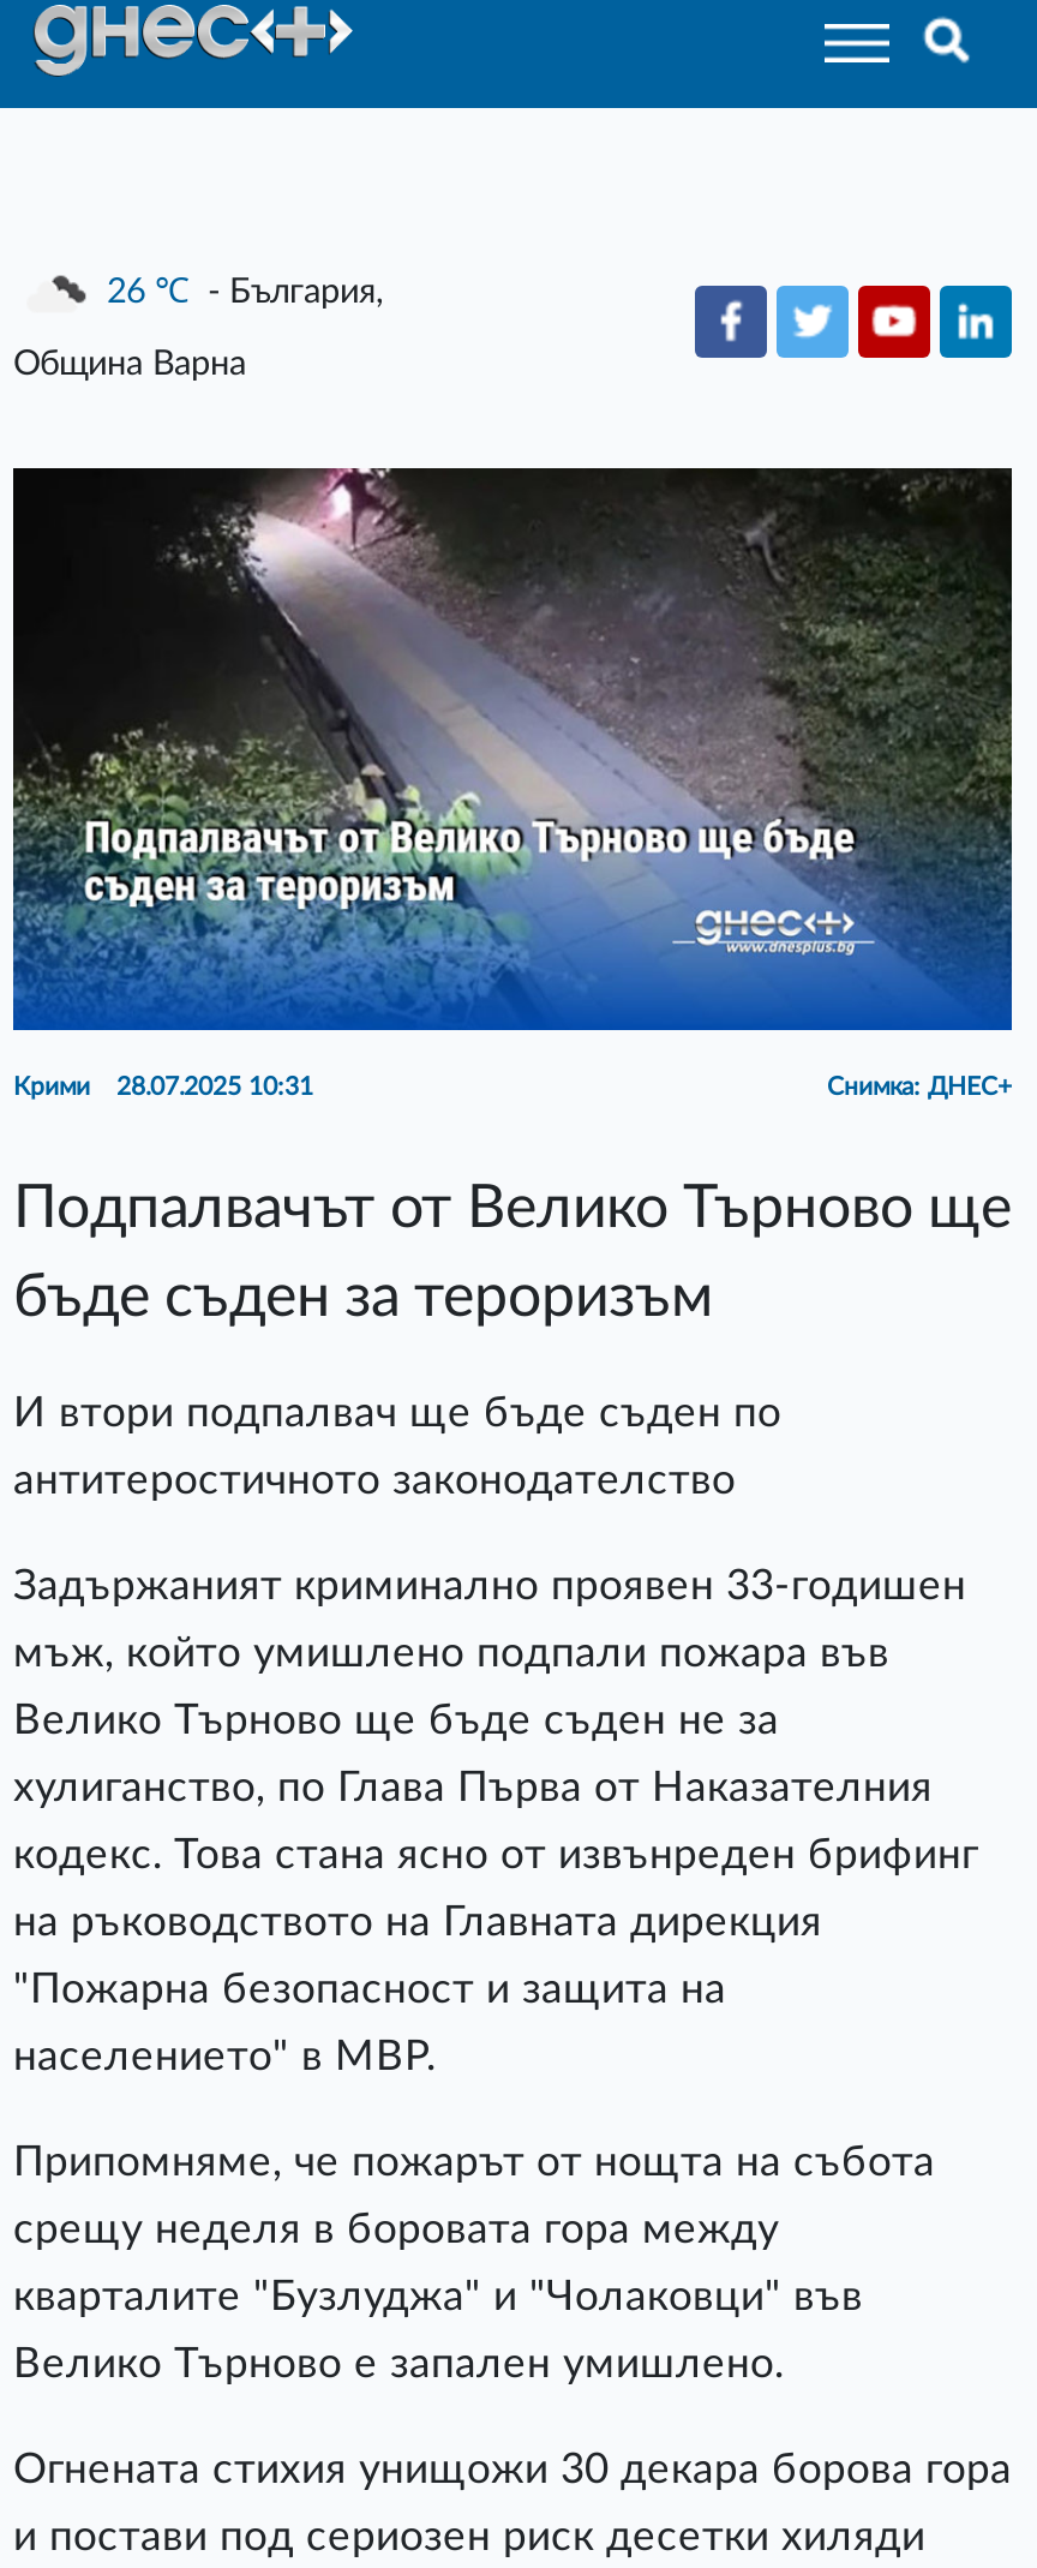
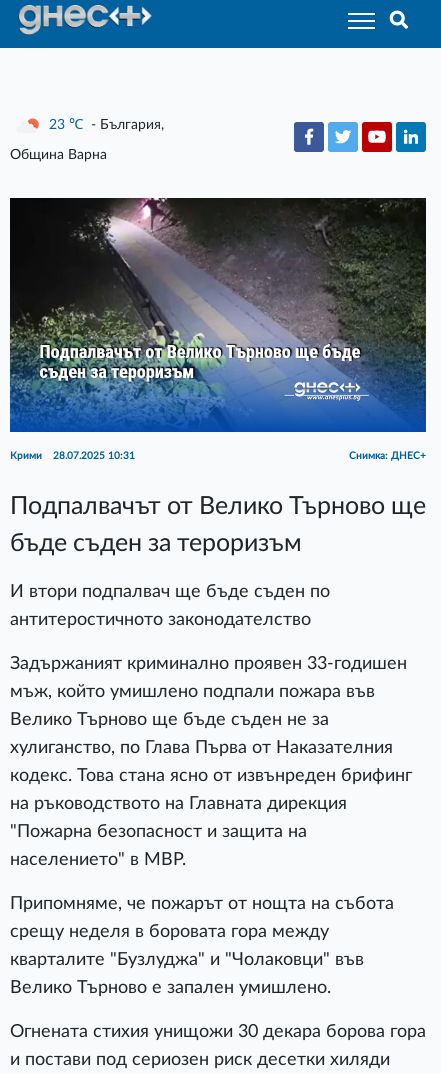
- 26 ℃ - България,
+ 23 ℃ - България,
